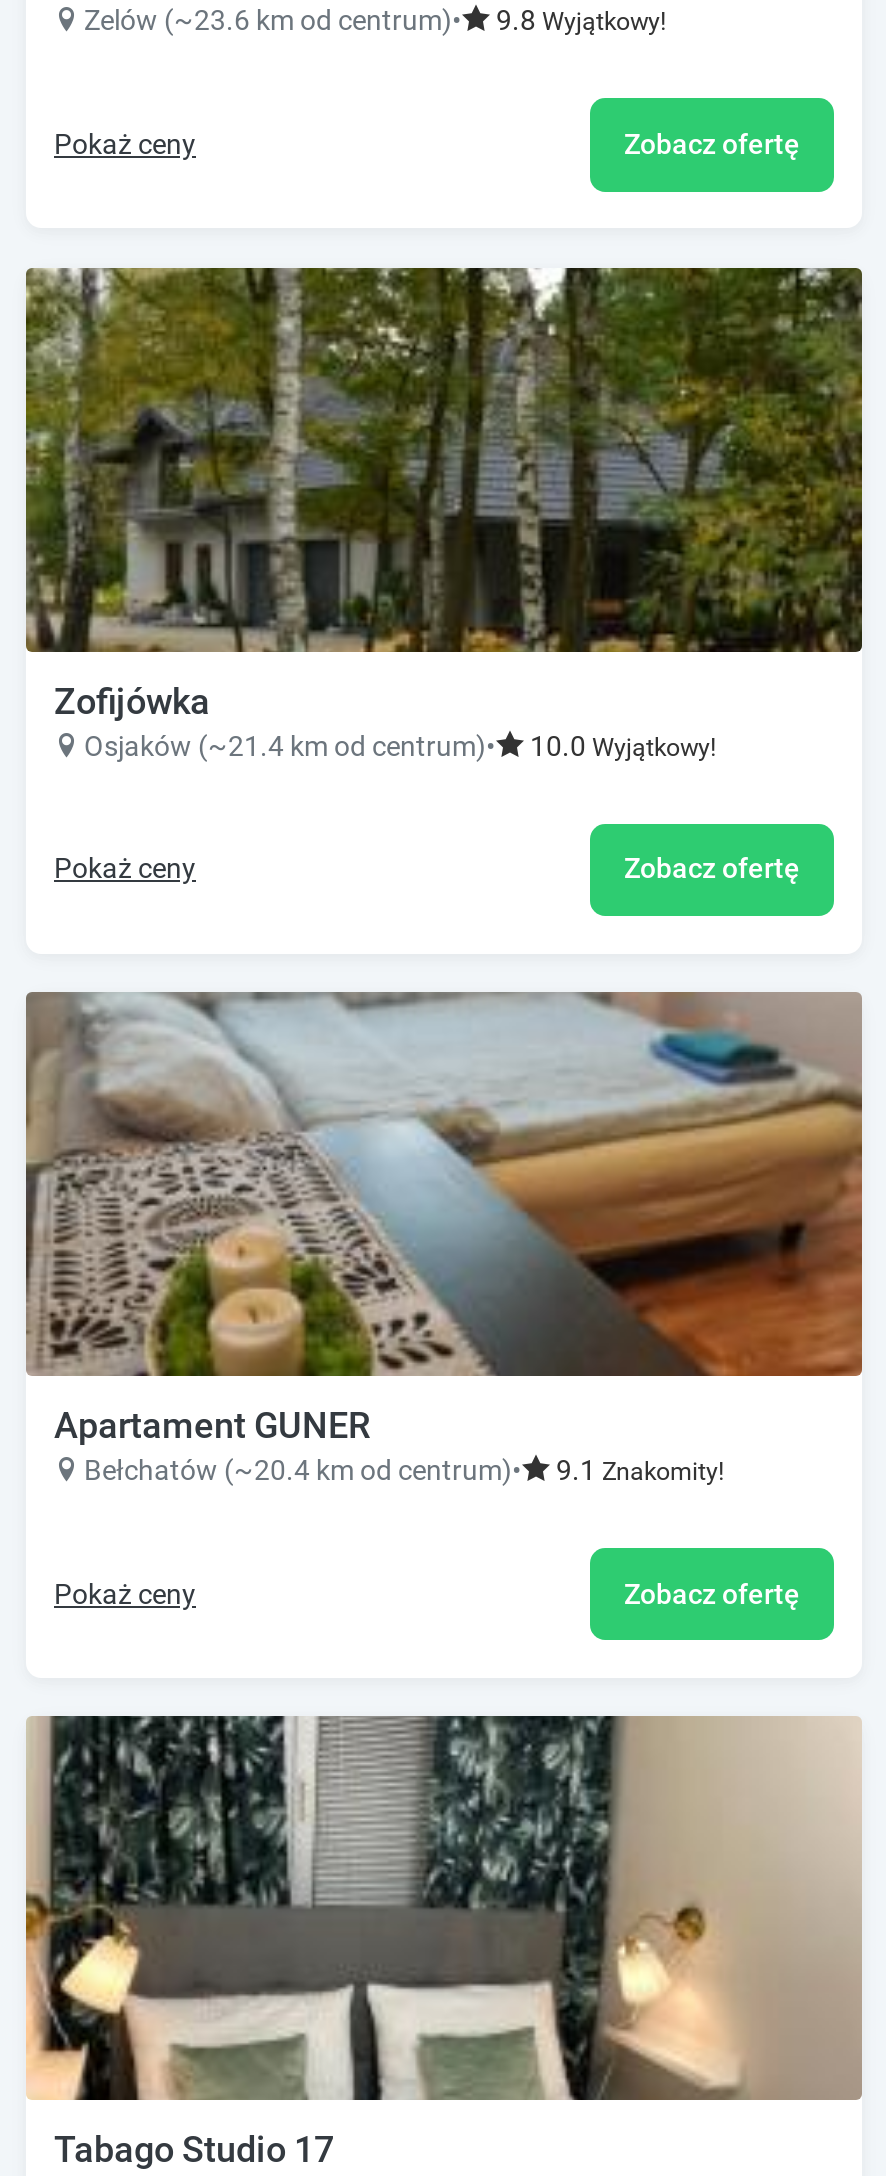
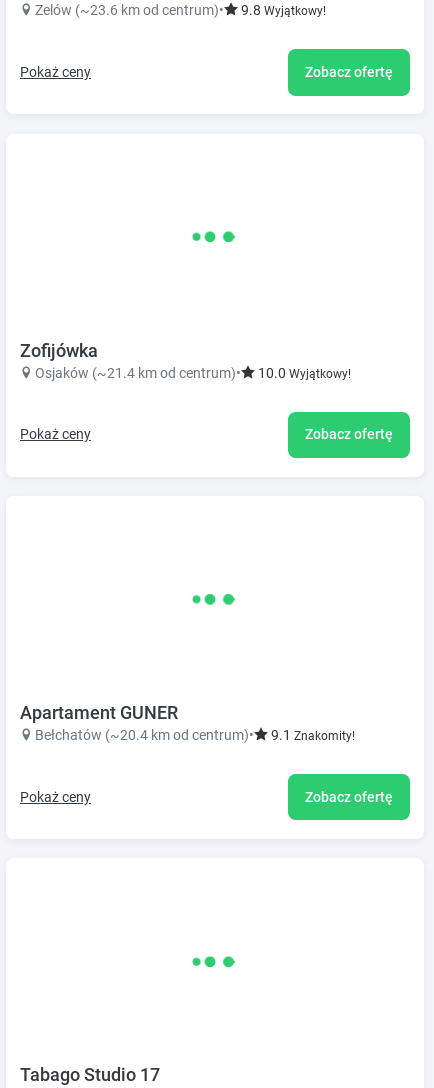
- [image]

- [image]

- [image]
